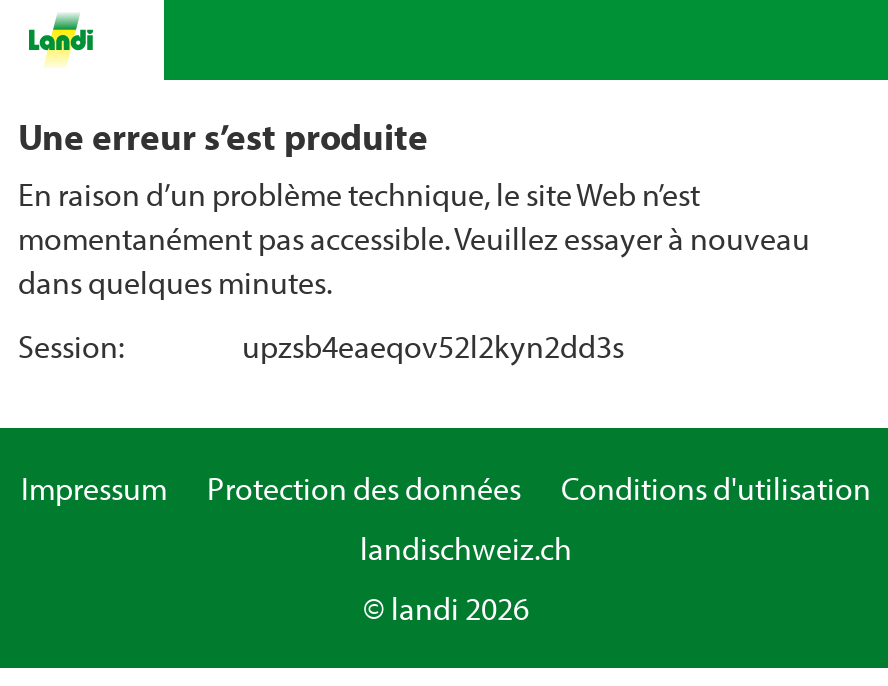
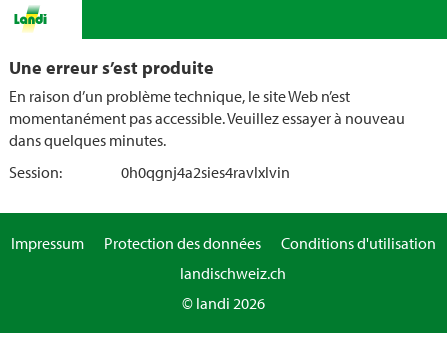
- upzsb4eaeqov52l2kyn2dd3s
+ 0h0qgnj4a2sies4ravlxlvin
